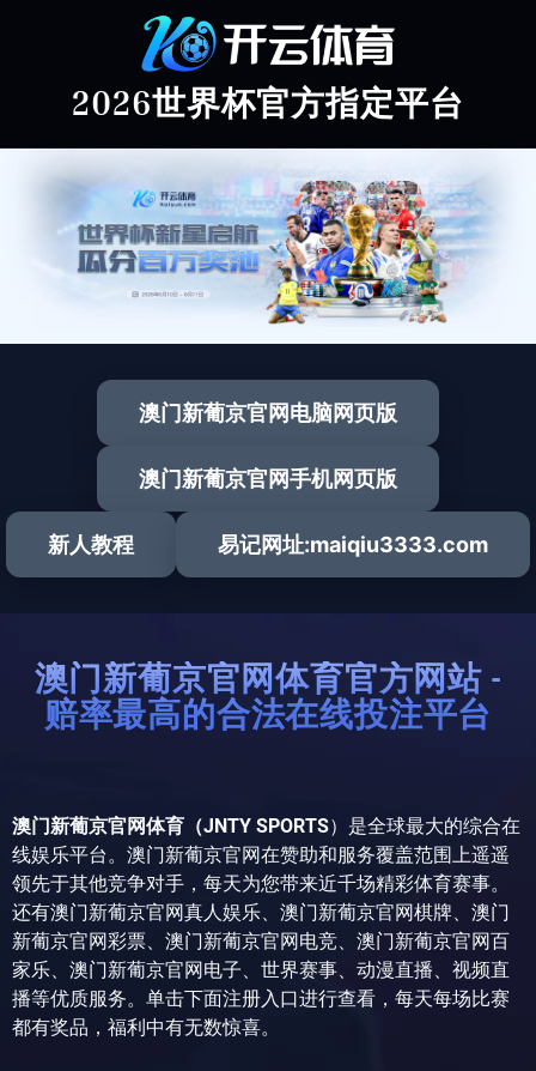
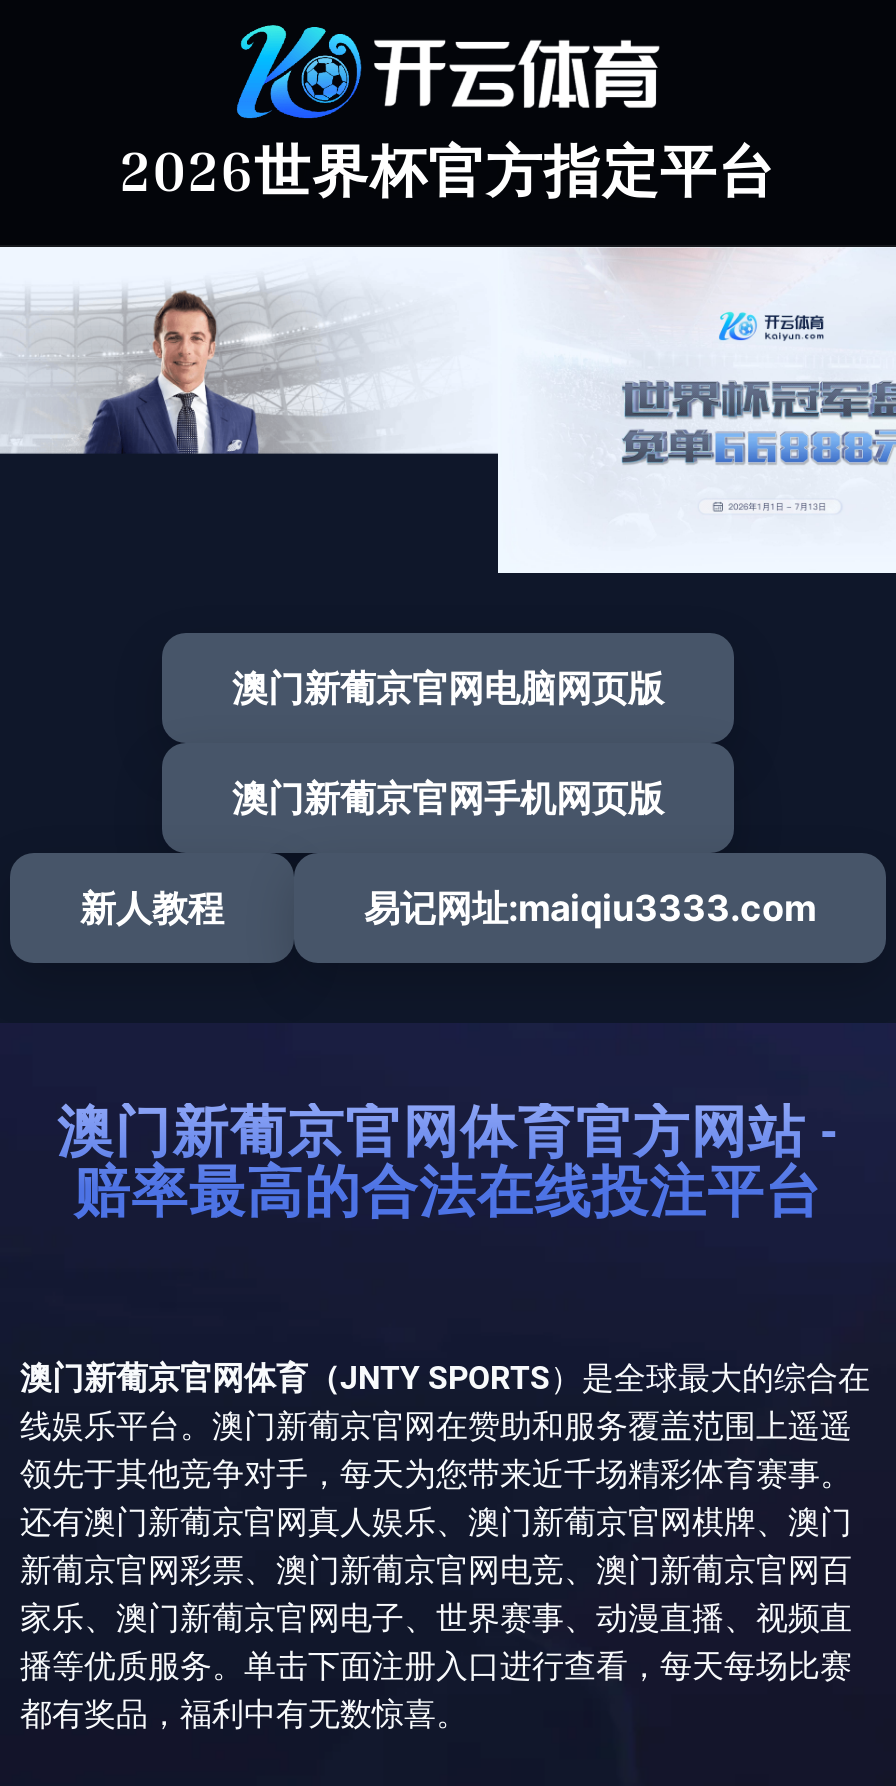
- [image]
+ [image]
